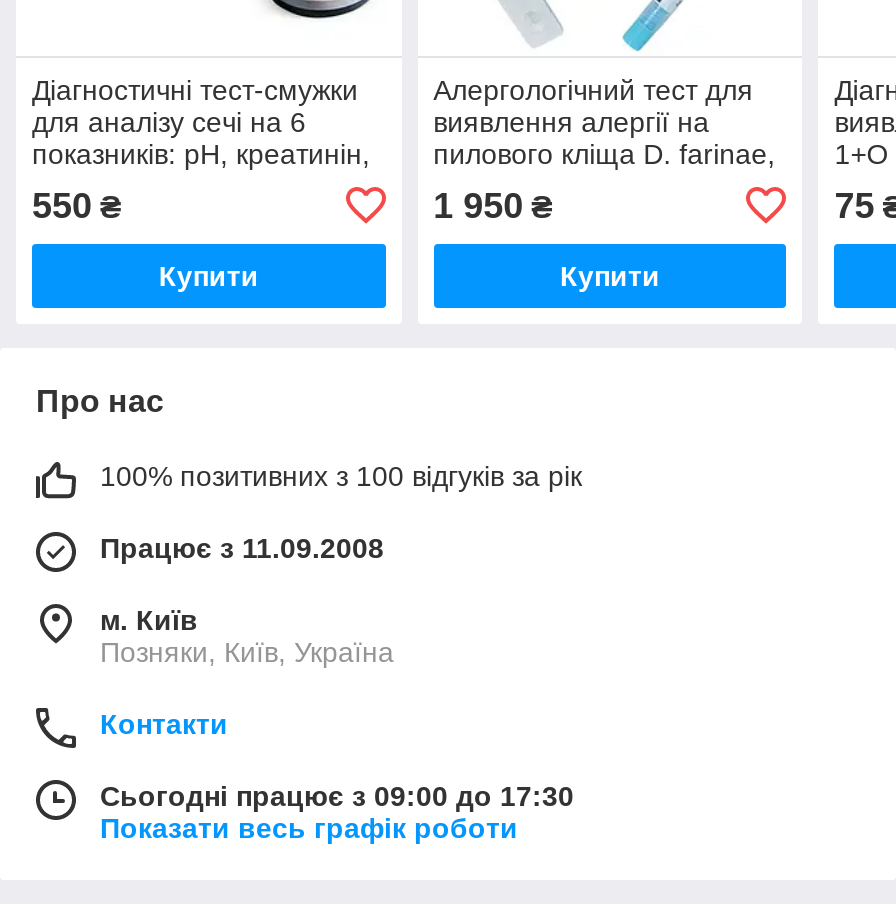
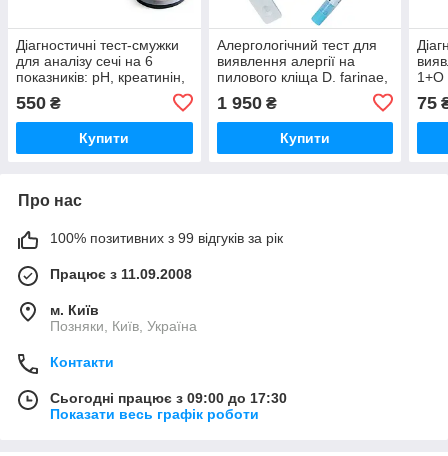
- 100% позитивних з 100 відгуків за рік
+ 100% позитивних з 99 відгуків за рік
